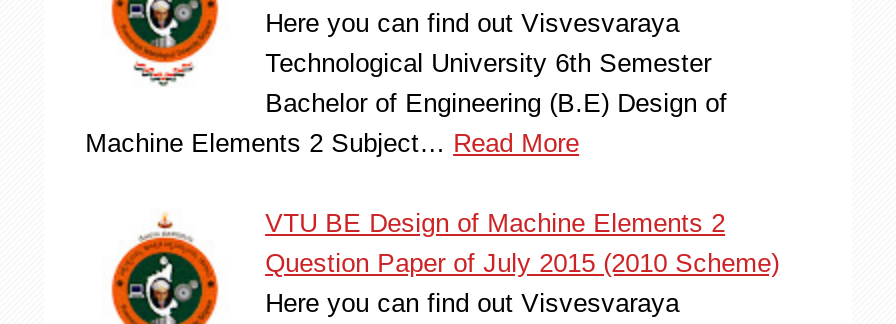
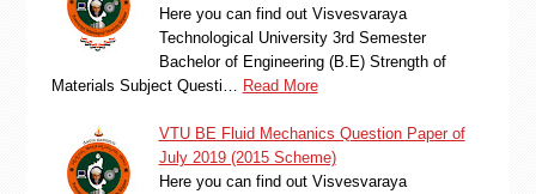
- Technological University 6th Semester
- Bachelor of Engineering (B.E) Design of
- Machine Elements 2 Subject… Read More
+ Technological University 3rd Semester
+ Bachelor of Engineering (B.E) Strength of
+ Materials Subject Questi… Read More

- VTU BE Design of Machine Elements 2
- Question Paper of July 2015 (2010 Scheme)
+ VTU BE Fluid Mechanics Question Paper of
+ July 2019 (2015 Scheme)
